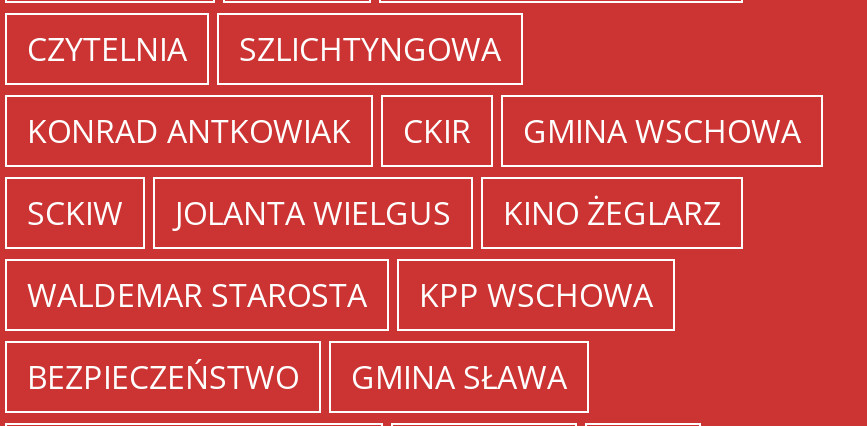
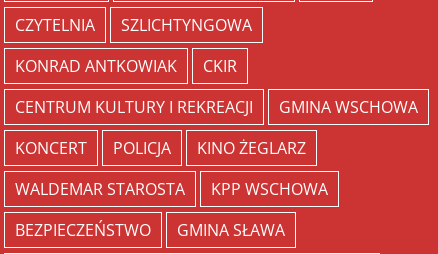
+ CENTRUM KULTURY I REKREACJI

- SCKIW
- JOLANTA WIELGUS
+ KONCERT
+ POLICJA
